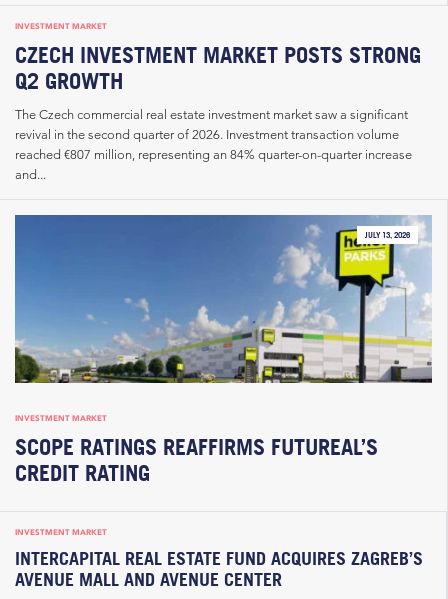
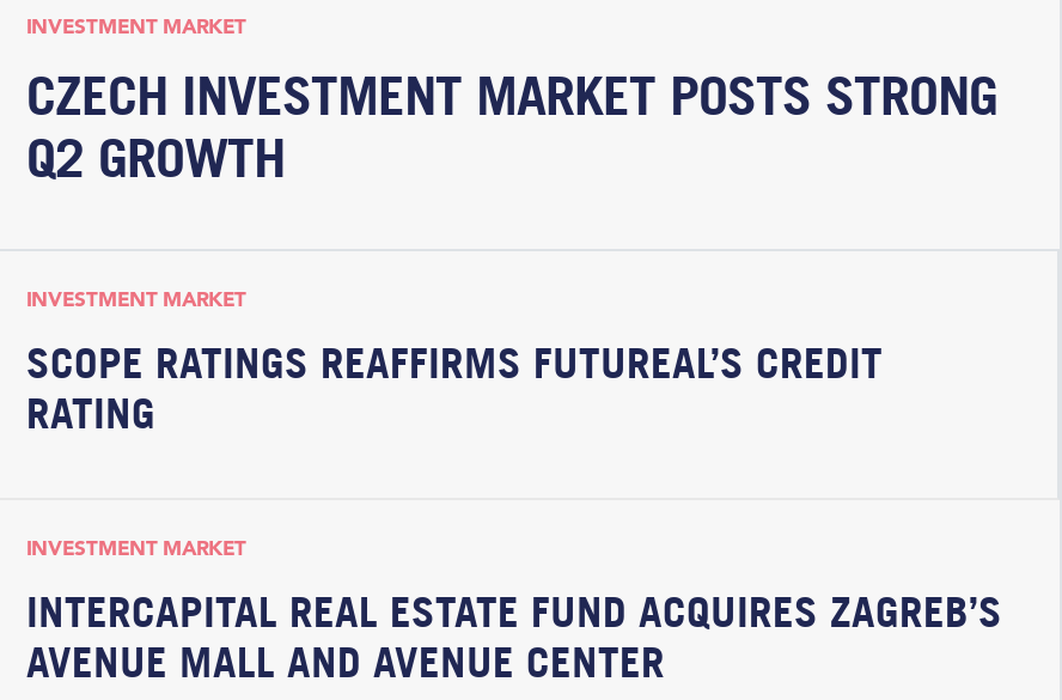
- The Czech commercial real estate investment market saw a significant
- revival in the second quarter of 2026. Investment transaction volume
- reached €807 million, representing an 84% quarter-on-quarter increase
- and...

- [image]
- JULY 13, 2026
